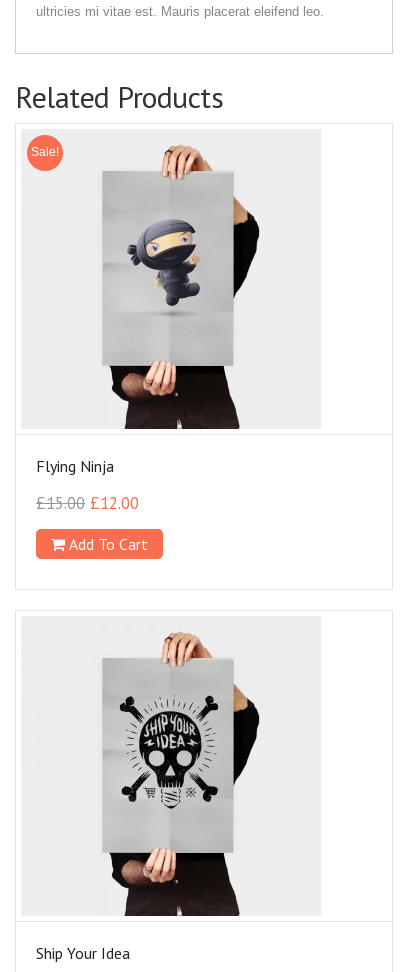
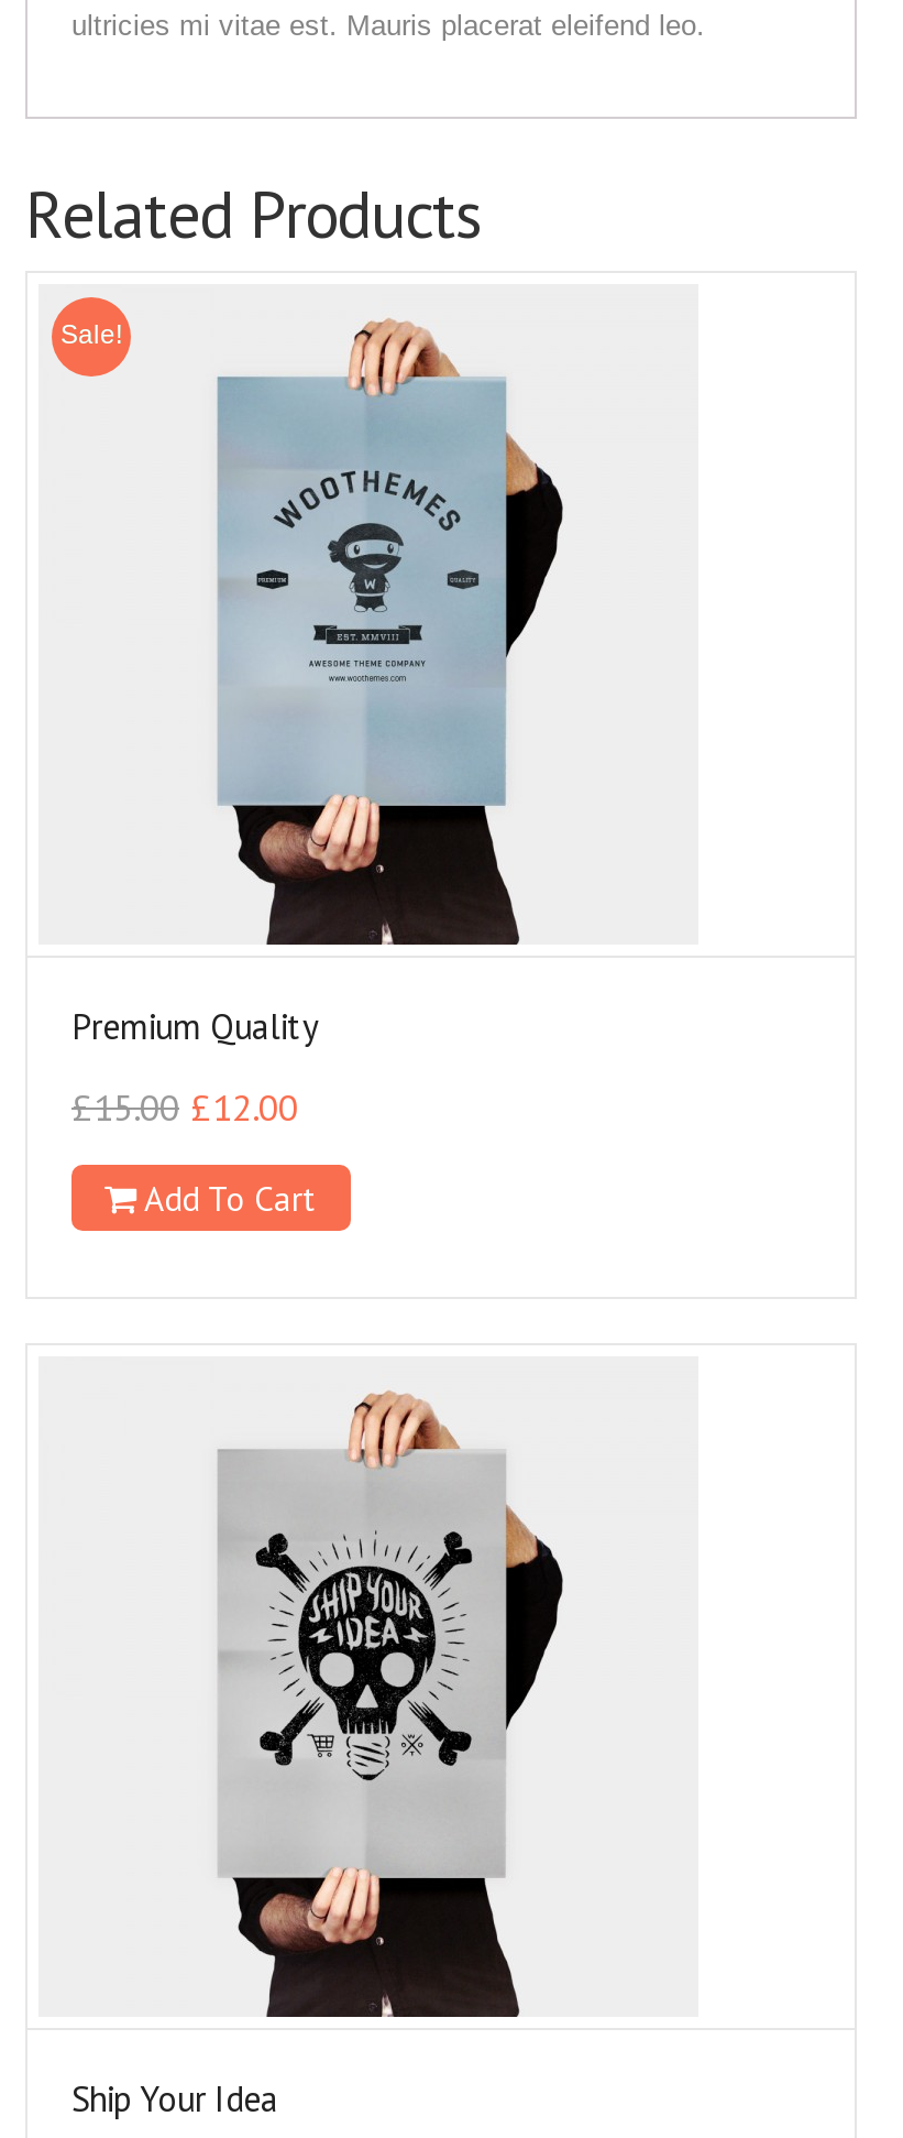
- [image]
+ [image]

- Flying Ninja
+ Premium Quality
